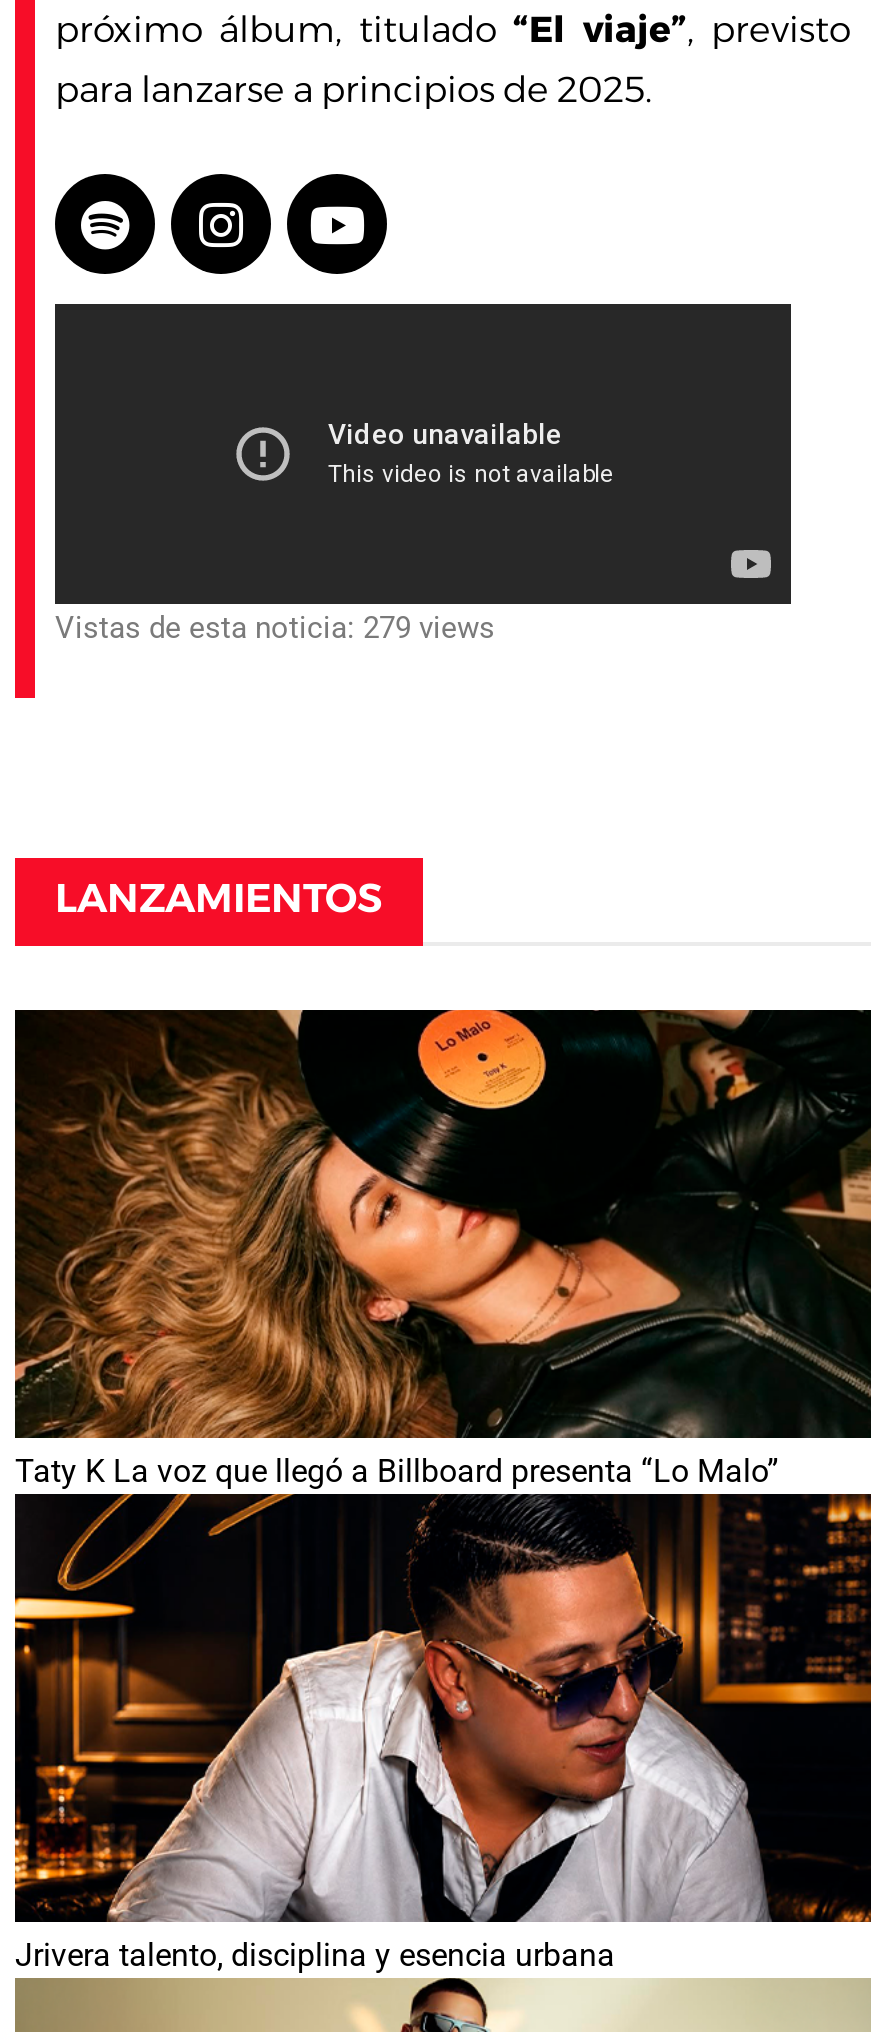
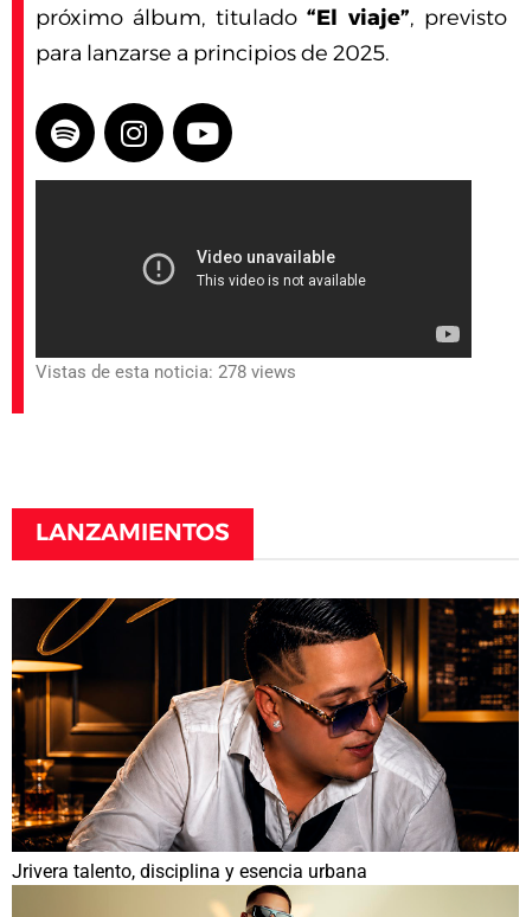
- Vistas de esta noticia: 279 views
+ Vistas de esta noticia: 278 views

- [image]
- Taty K La voz que llegó a Billboard presenta “Lo Malo”
